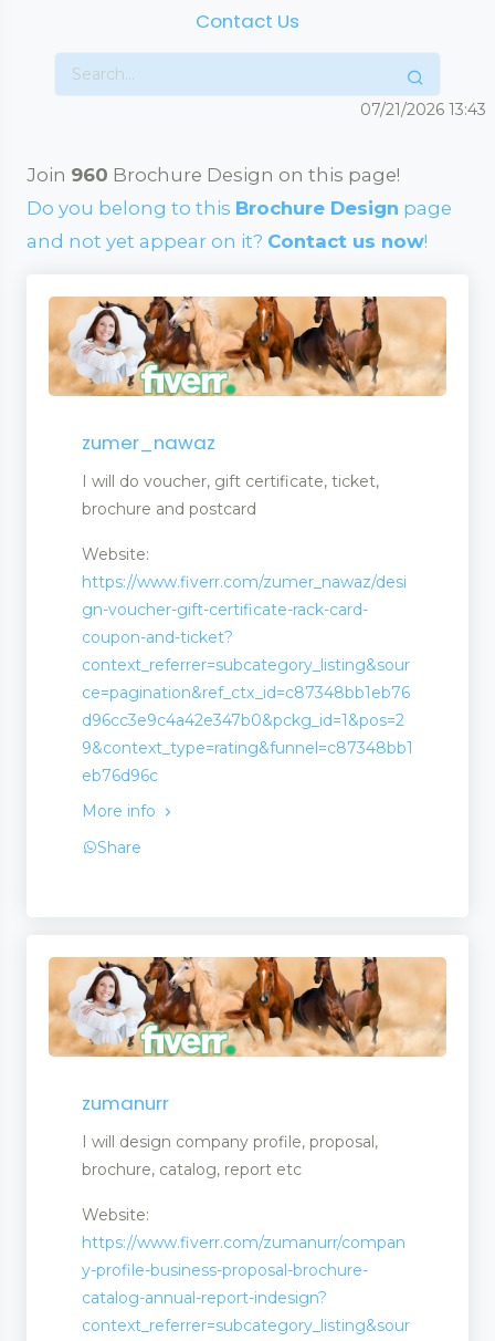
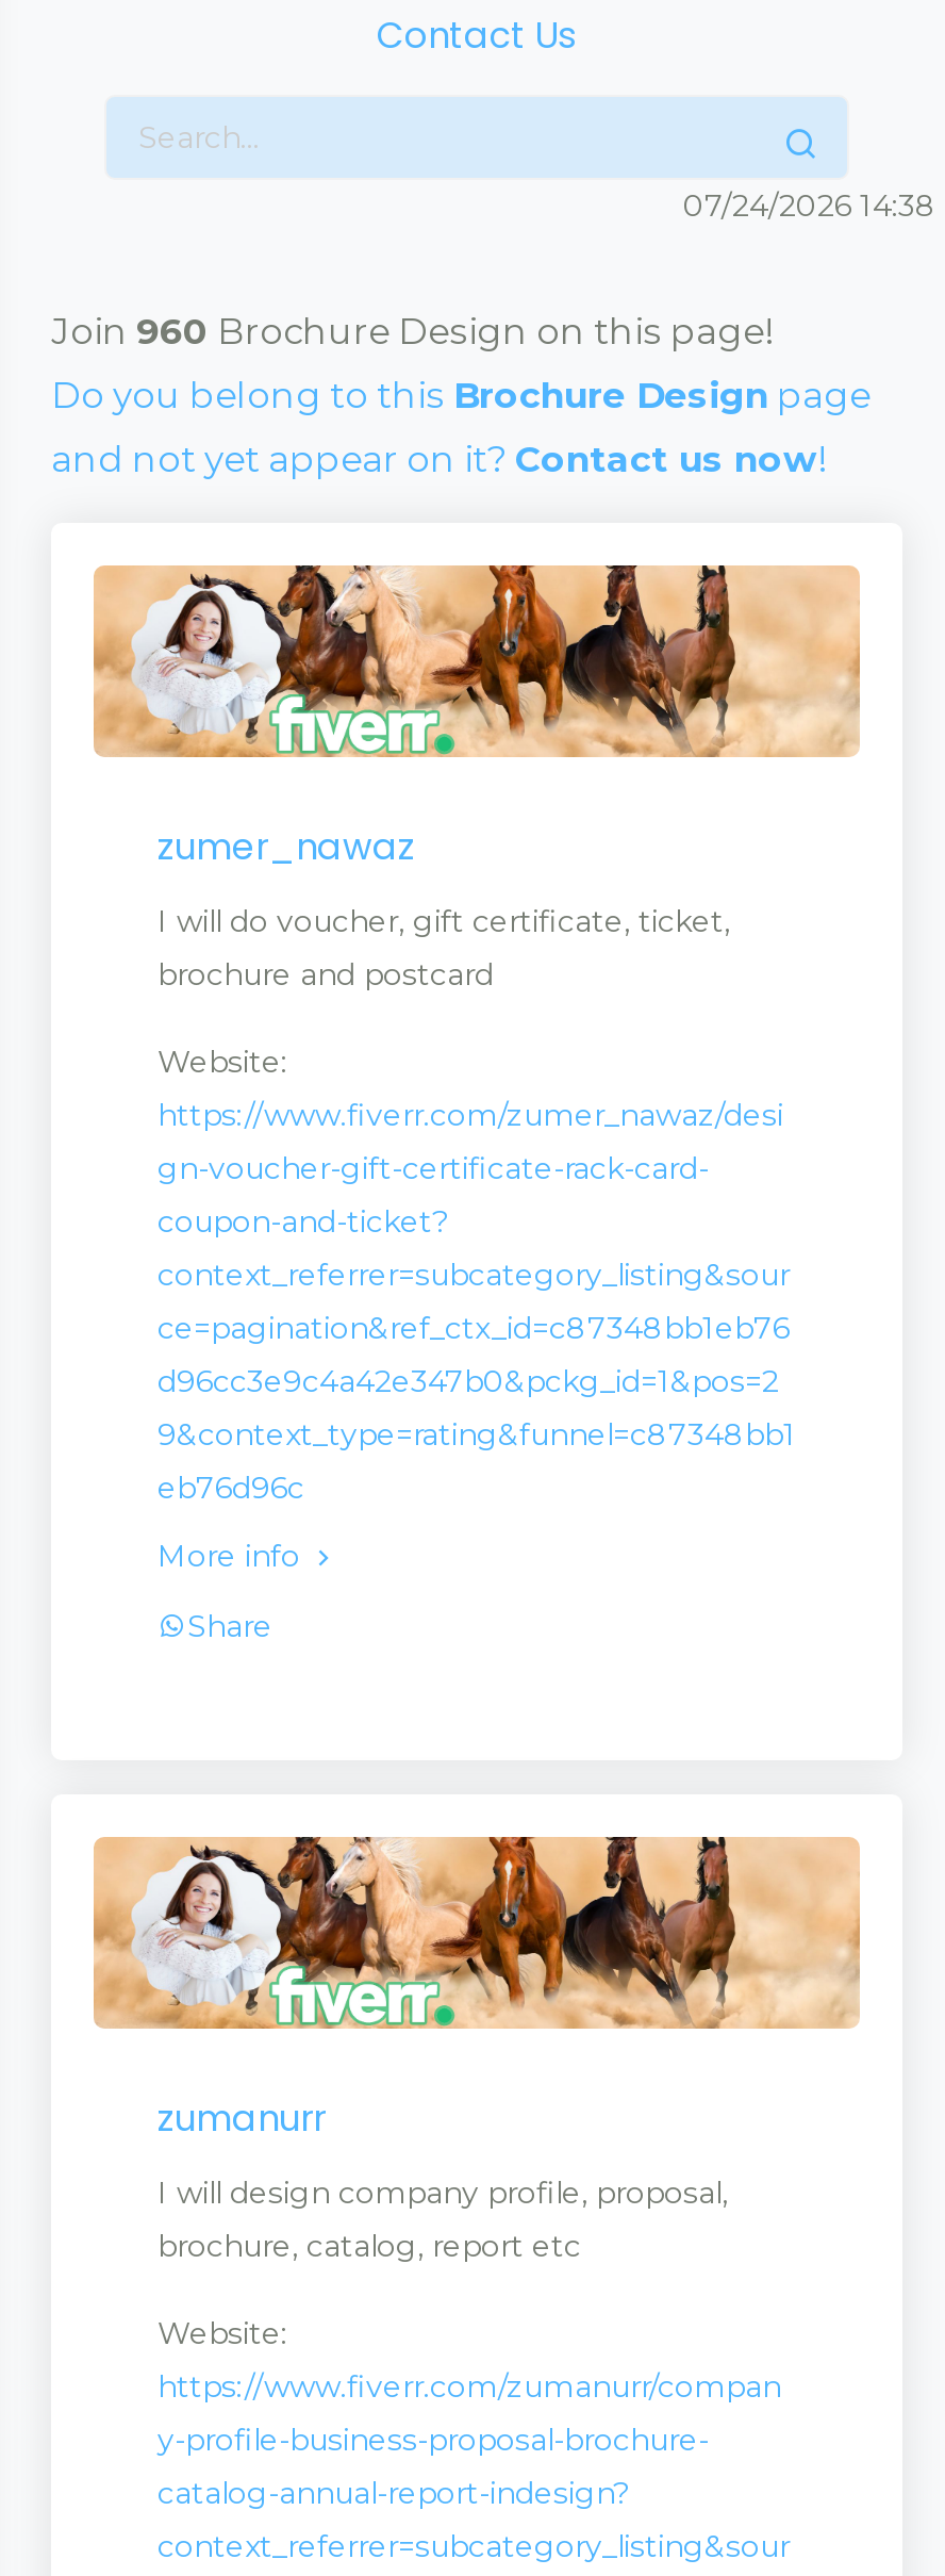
- 07/21/2026 13:43
+ 07/24/2026 14:38
